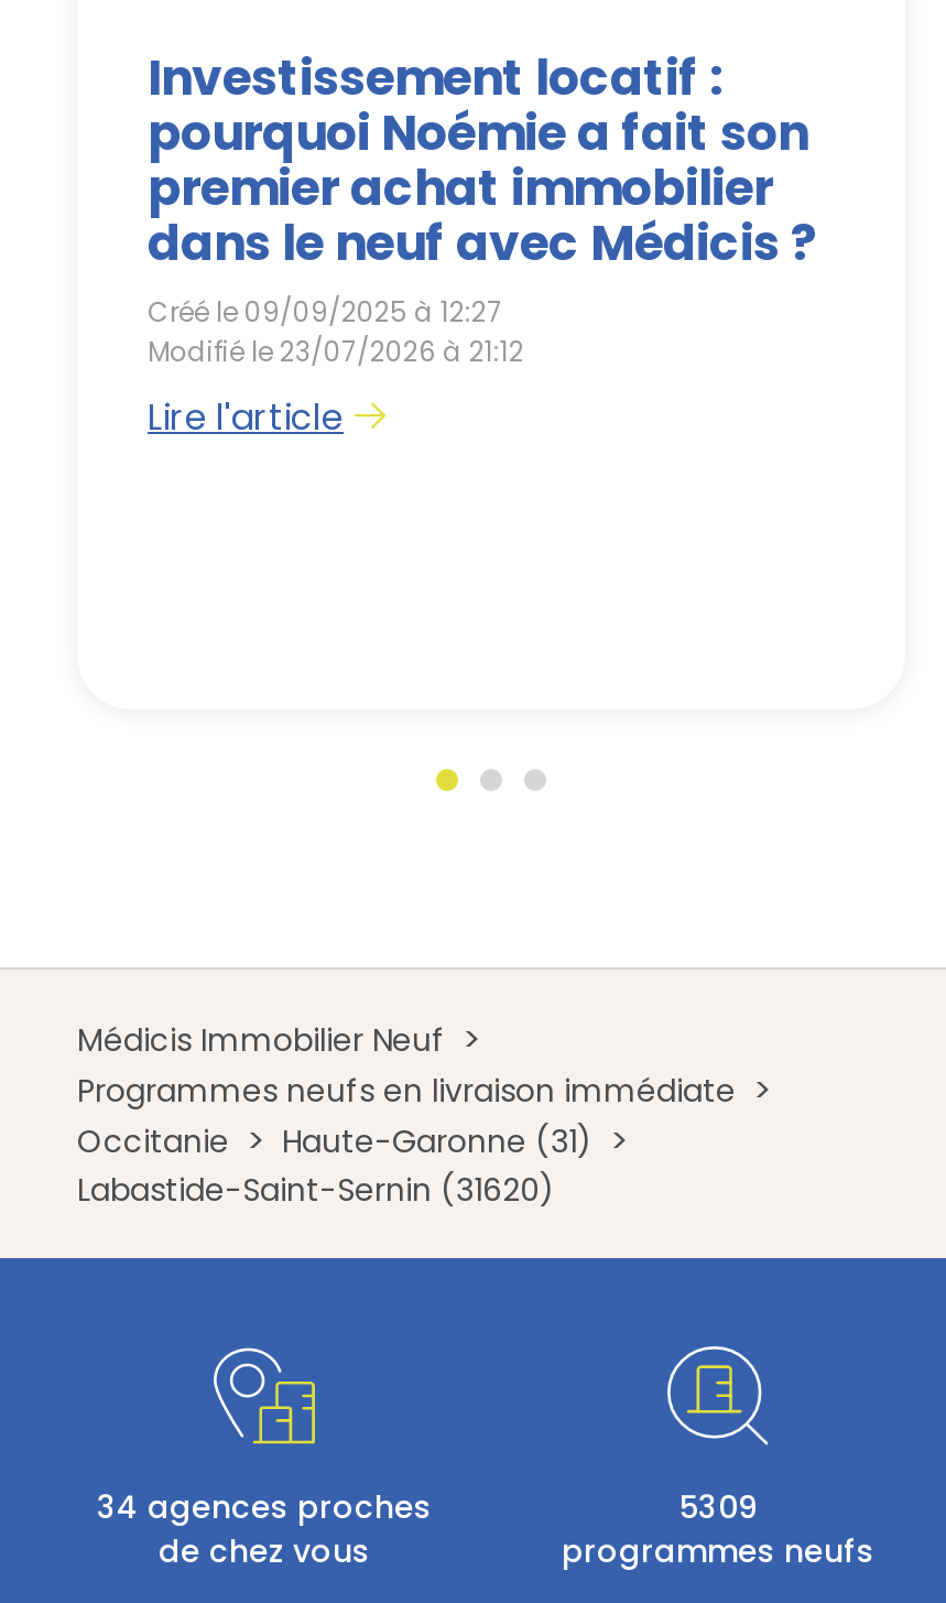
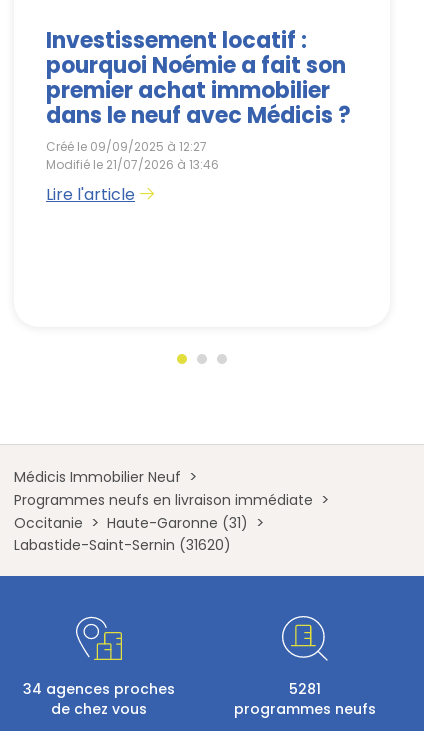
- Modifié le 23/07/2026 à 21:12
+ Modifié le 21/07/2026 à 13:46

- 5309
+ 5281
